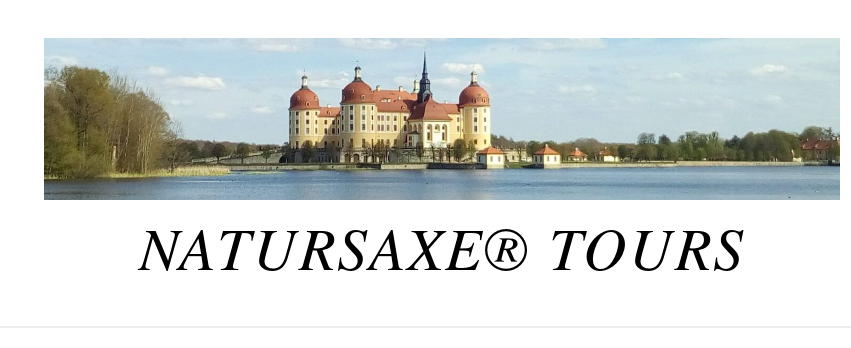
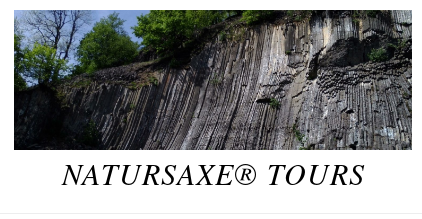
- [image]
+ [image]
